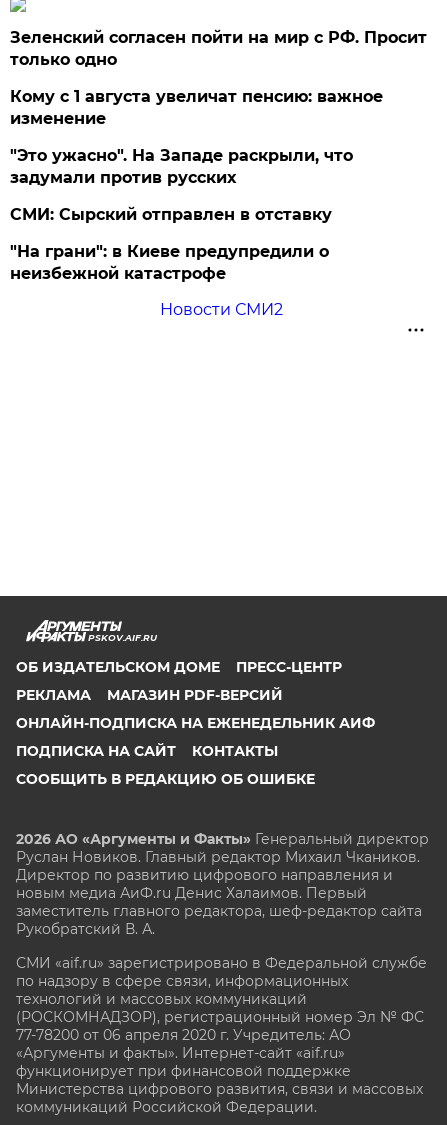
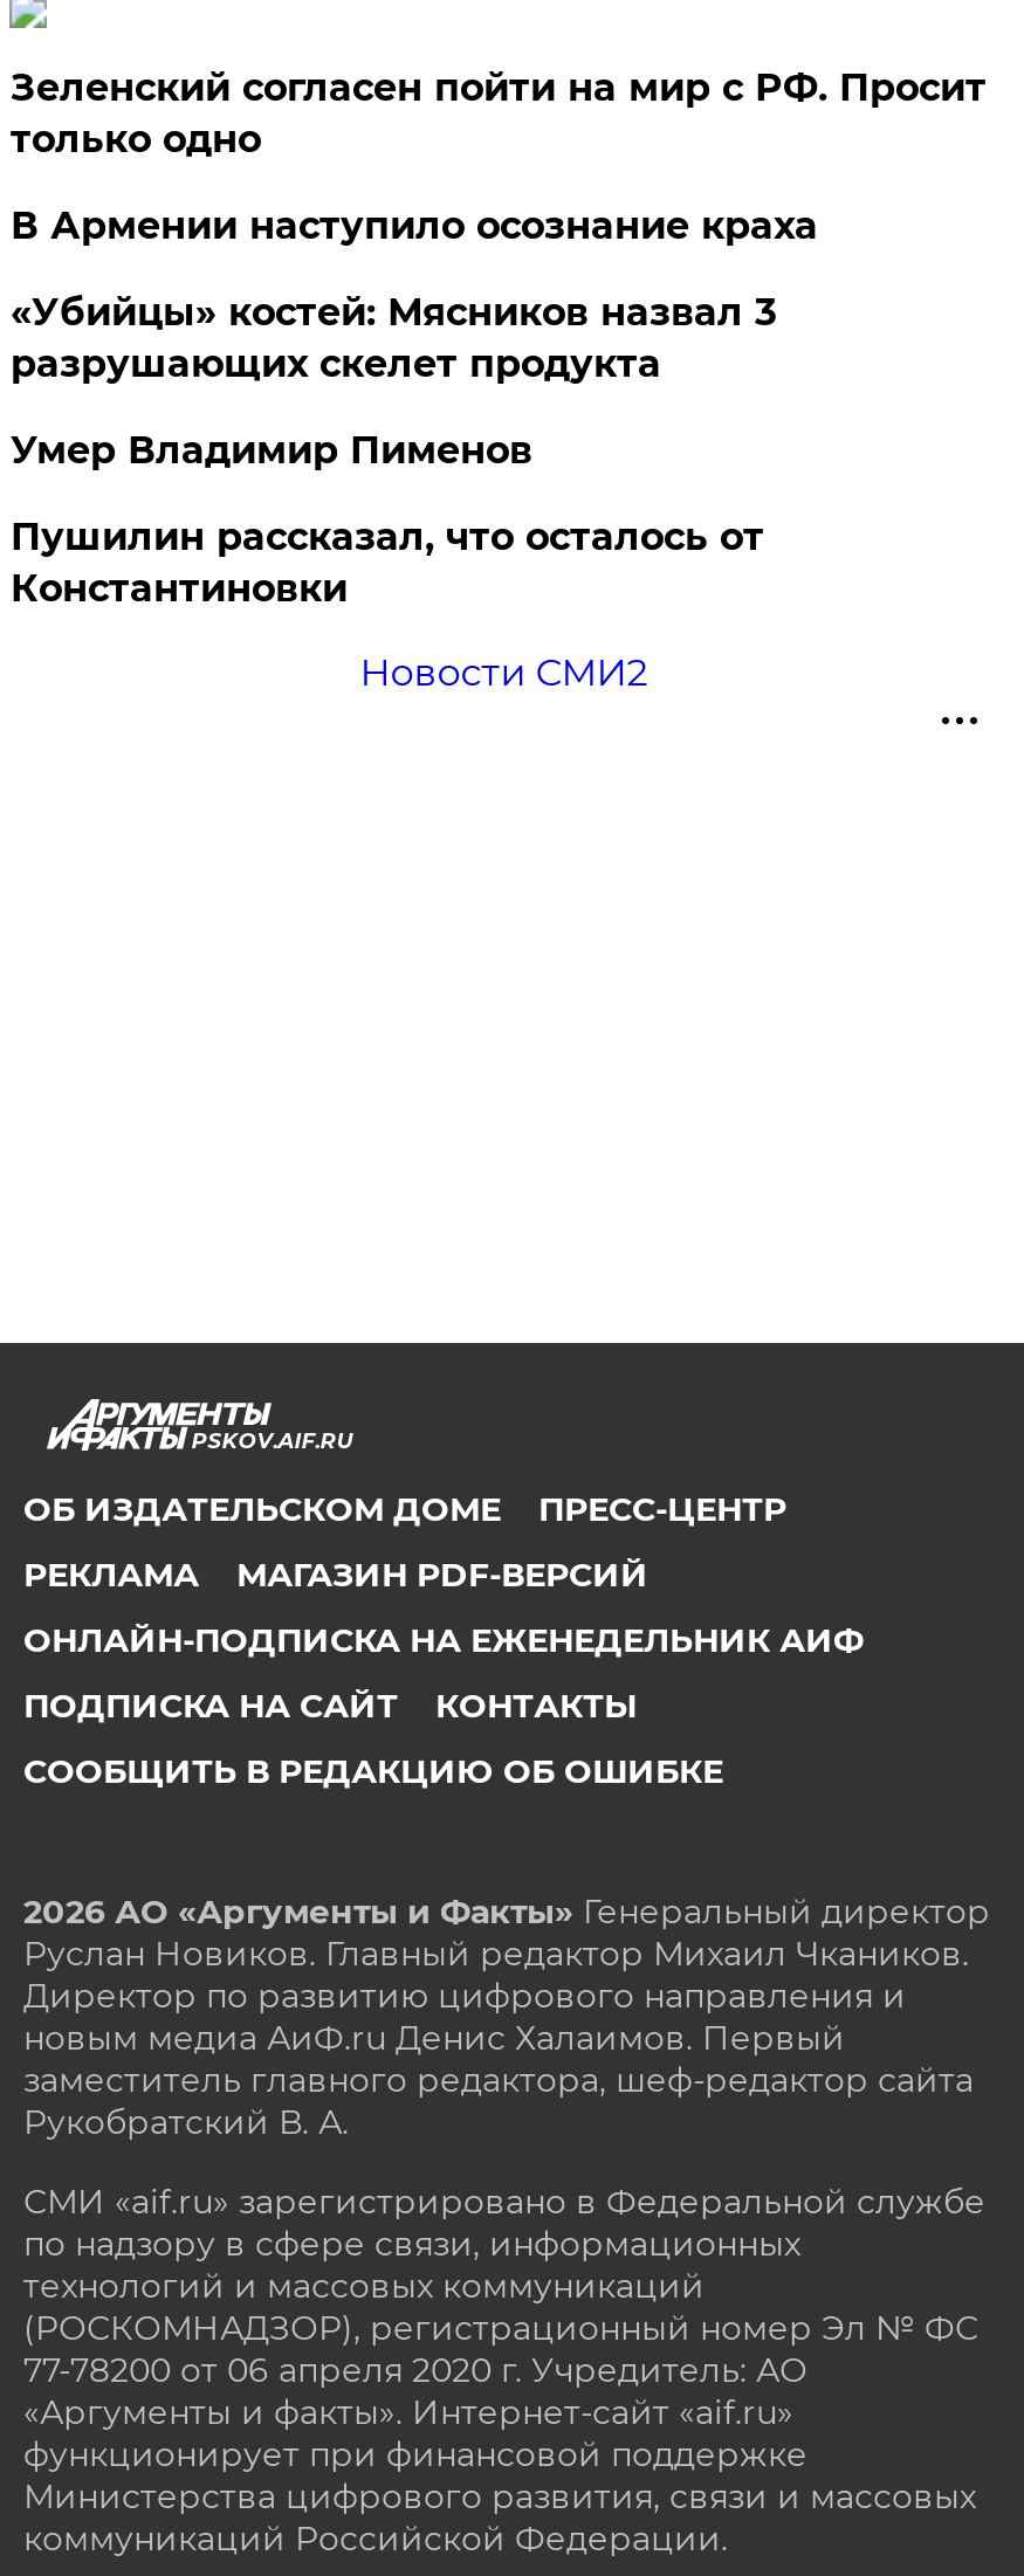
- Кому с 1 августа увеличат пенсию: важное
- изменение
+ В Армении наступило осознание краха

- "Это ужасно". На Западе раскрыли, что
- задумали против русских
+ «Убийцы» костей: Мясников назвал 3
+ разрушающих скелет продукта

- СМИ: Сырский отправлен в отставку
+ Умер Владимир Пименов

- "На грани": в Киеве предупредили о
- неизбежной катастрофе
+ Пушилин рассказал, что осталось от
+ Константиновки
